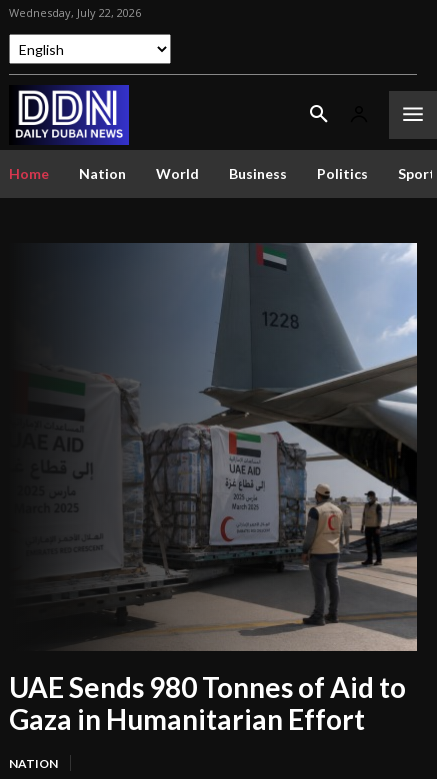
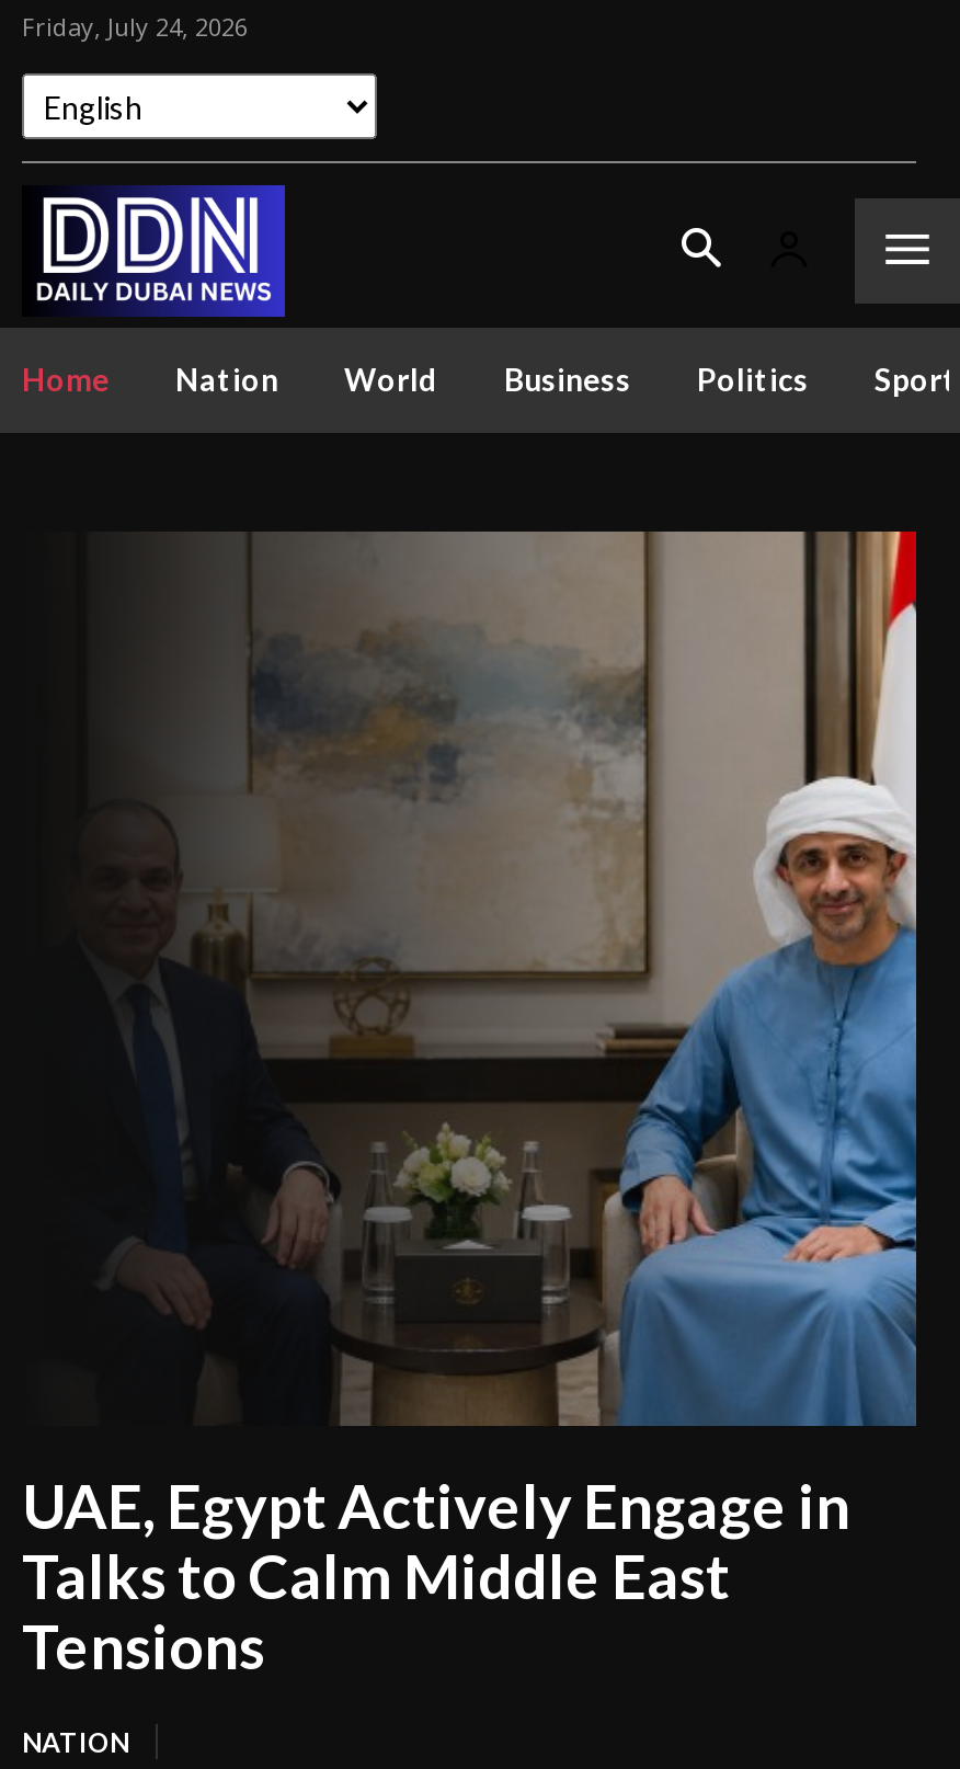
- Wednesday, July 22, 2026
+ Friday, July 24, 2026

- [image]
- UAE Sends 980 Tonnes of Aid to
- Gaza in Humanitarian Effort
+ [image]
+ UAE, Egypt Actively Engage in
+ Talks to Calm Middle East
+ Tensions
